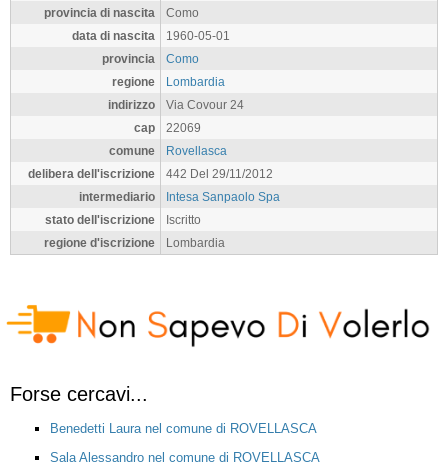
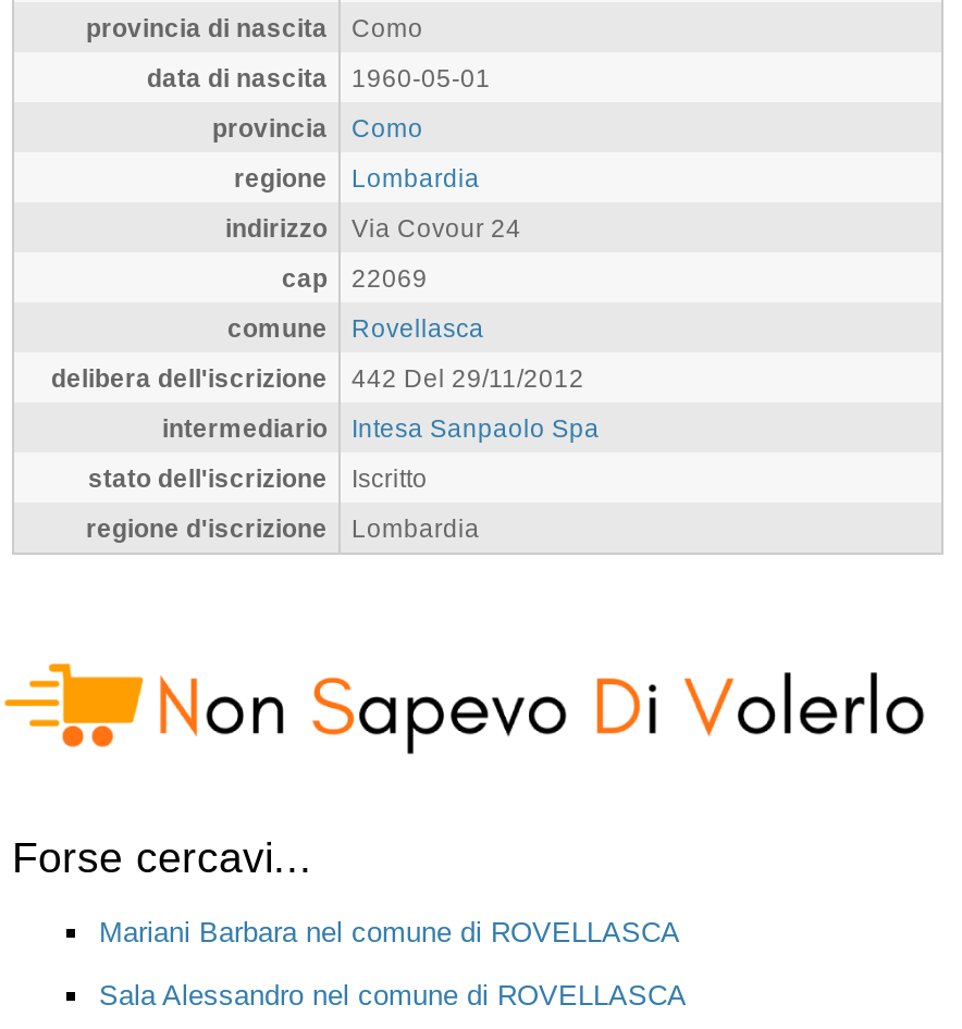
- Benedetti Laura nel comune di ROVELLASCA
+ Mariani Barbara nel comune di ROVELLASCA
